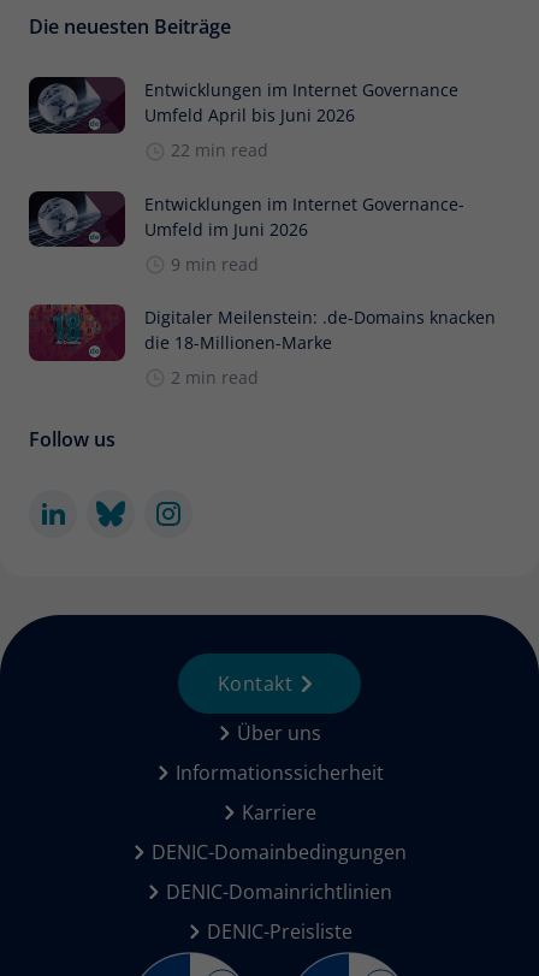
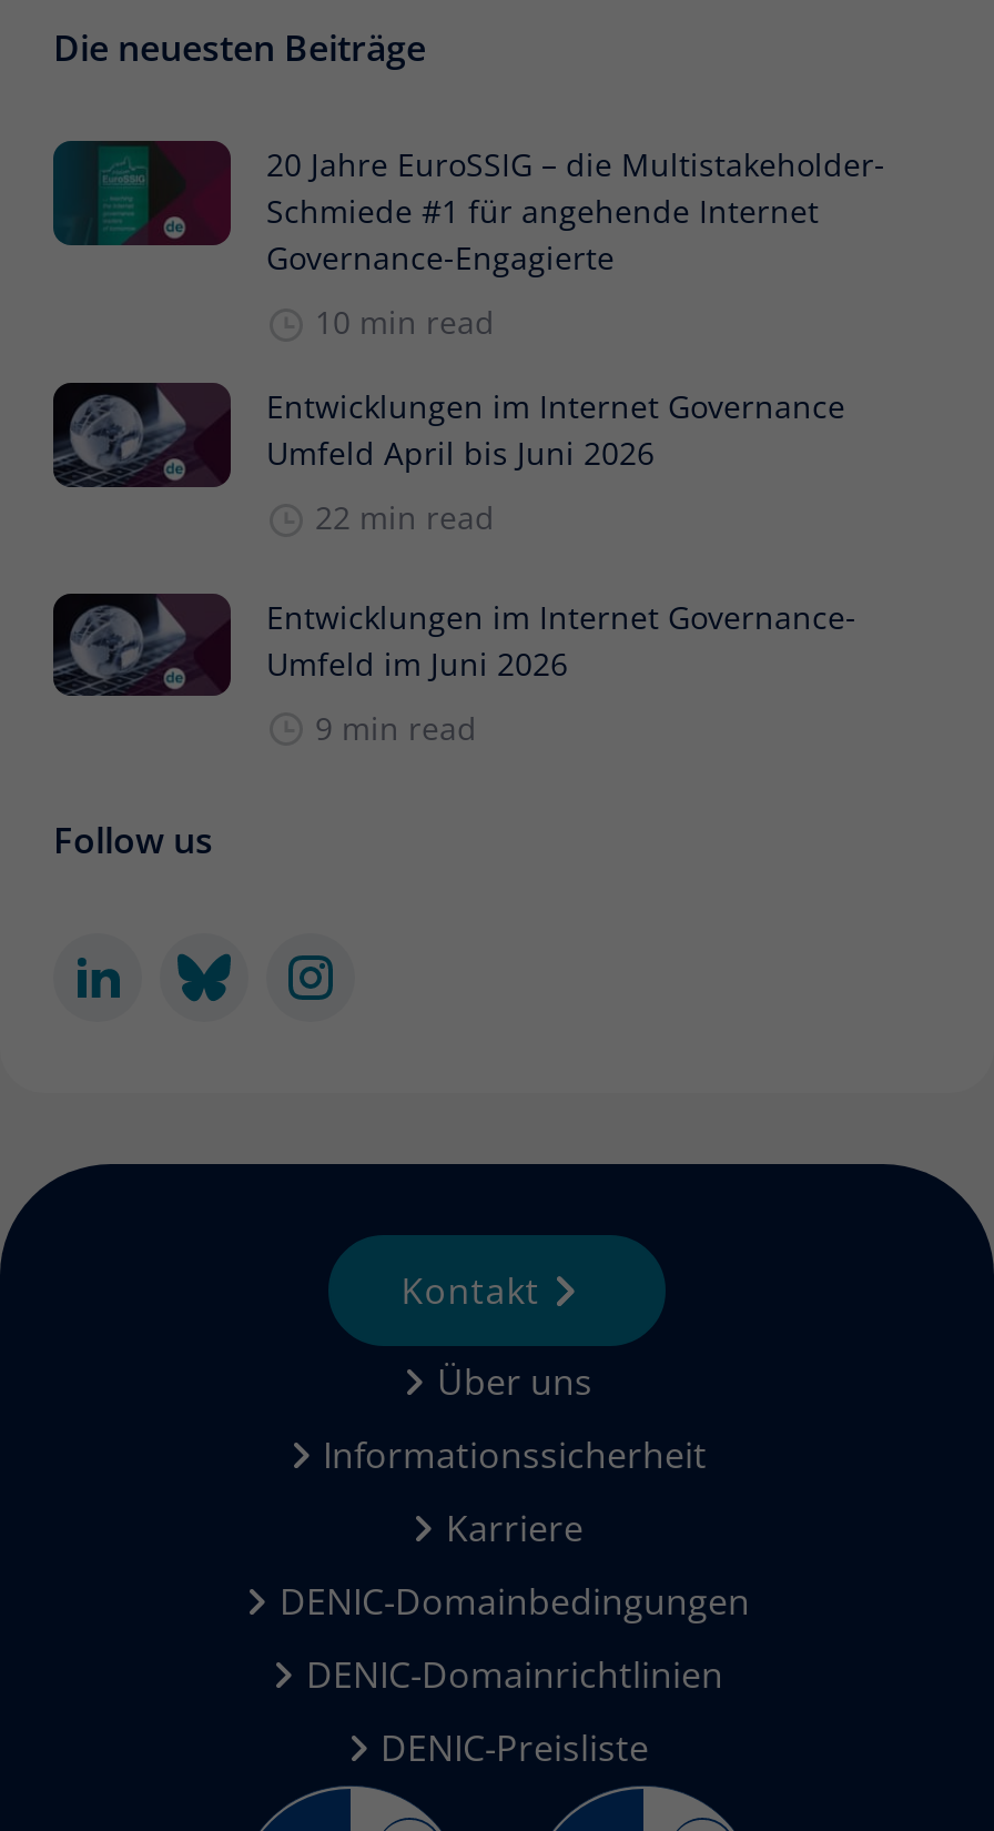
+ [image]
+ 20 Jahre EuroSSIG – die Multistakeholder-
+ Schmiede #1 für angehende Internet
+ Governance-Engagierte
+ 10 min read

moved down: [image] | Entwicklungen im Internet Governance | Umfeld April bis Juni 2026 | 22 min read | Entwicklungen im Internet Governance- | Umfeld im Juni 2026 | 9 min read

- [image]
- Digitaler Meilenstein: .de-Domains knacken
- die 18-Millionen-Marke
- 2 min read
